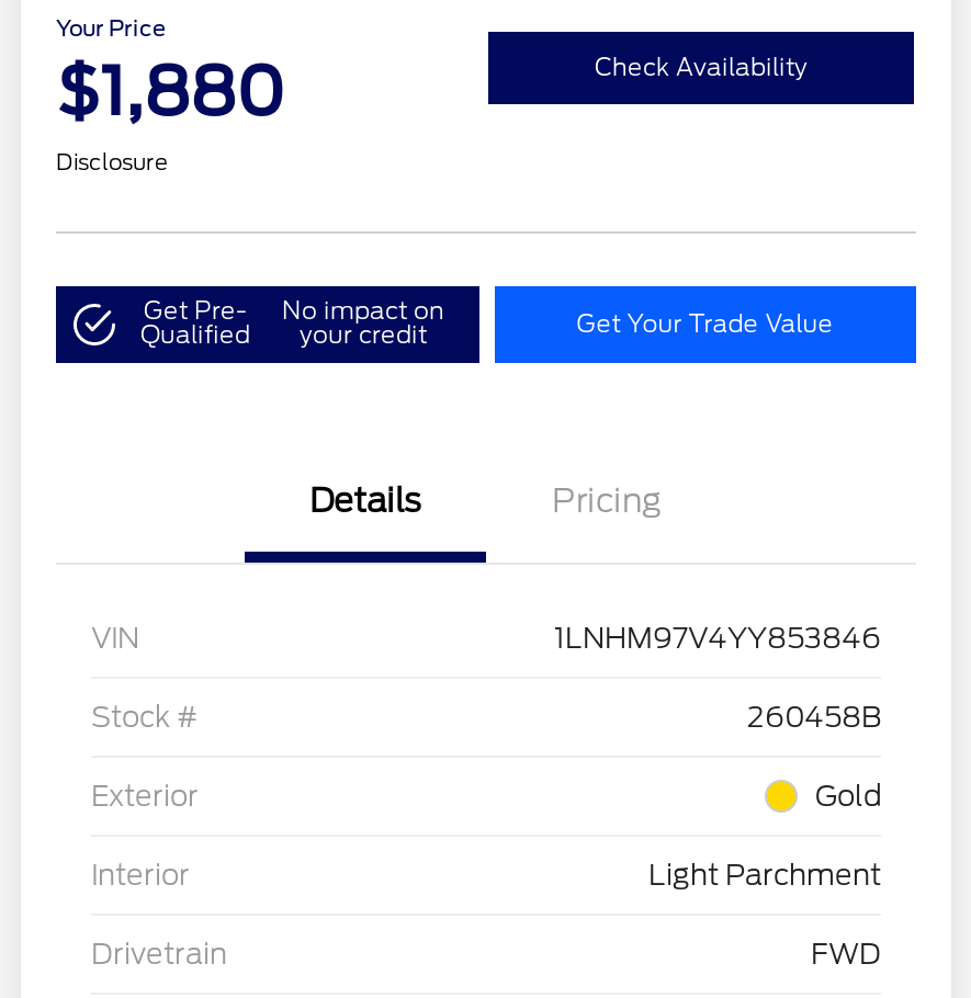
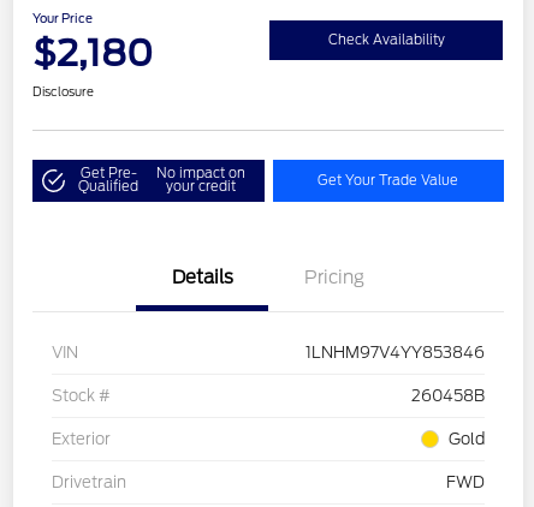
- $1,880
+ $2,180

- Interior
- Light Parchment
